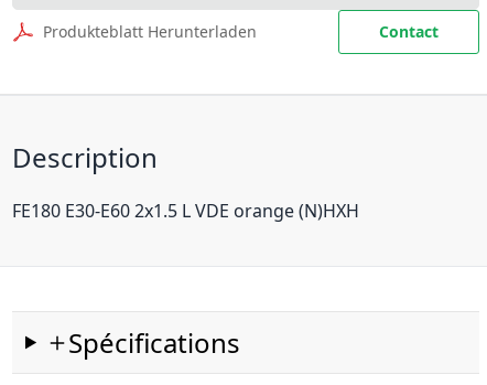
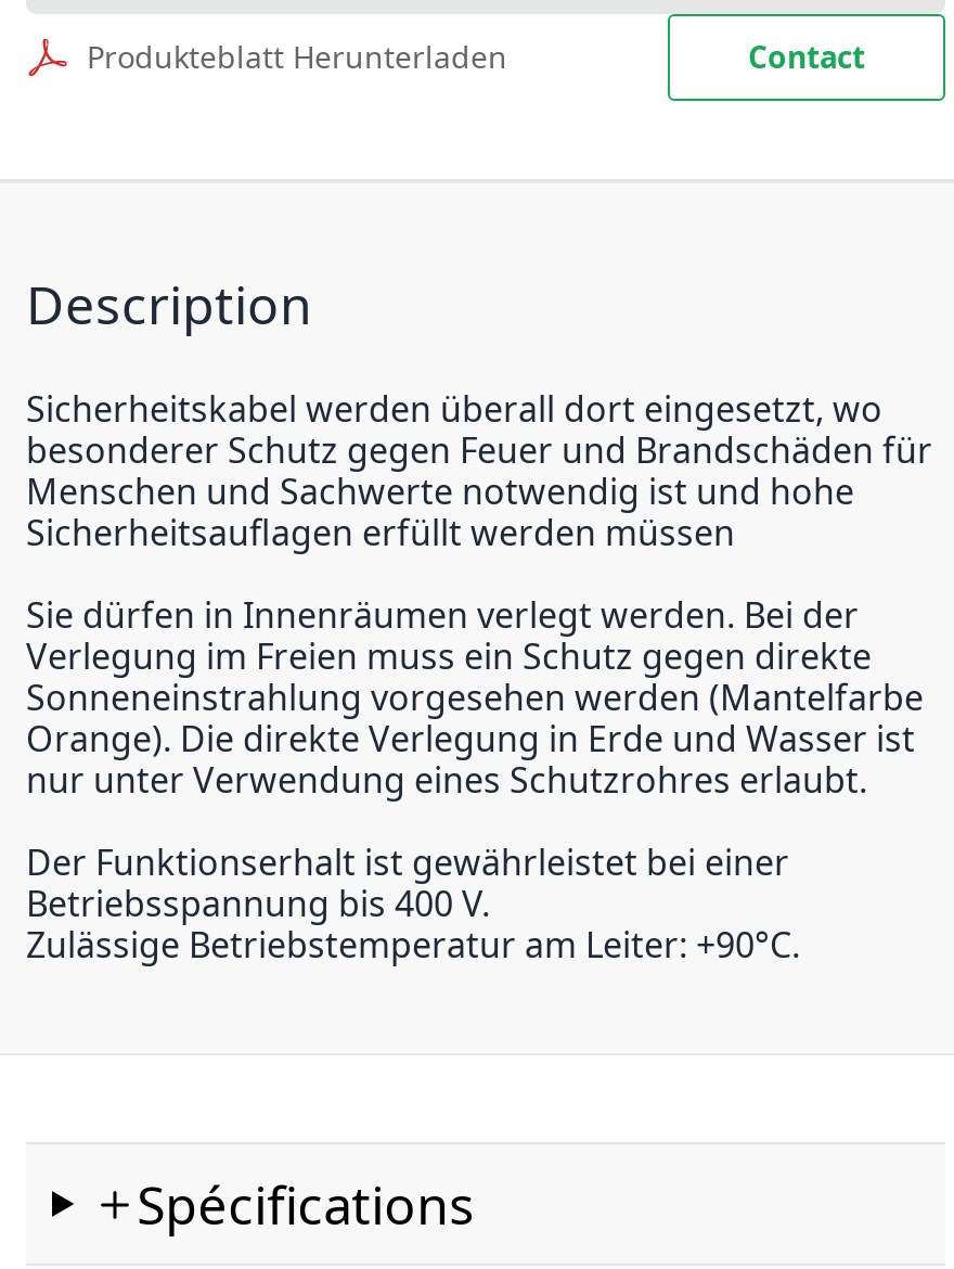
- FE180 E30-E60 2x1.5 L VDE orange (N)HXH
+ Sicherheitskabel werden überall dort eingesetzt, wo
+ besonderer Schutz gegen Feuer und Brandschäden für
+ Menschen und Sachwerte notwendig ist und hohe
+ Sicherheitsauflagen erfüllt werden müssen
+ Sie dürfen in Innenräumen verlegt werden. Bei der
+ Verlegung im Freien muss ein Schutz gegen direkte
+ Sonneneinstrahlung vorgesehen werden (Mantelfarbe
+ Orange). Die direkte Verlegung in Erde und Wasser ist
+ nur unter Verwendung eines Schutzrohres erlaubt.
+ Der Funktionserhalt ist gewährleistet bei einer
+ Betriebsspannung bis 400 V.
+ Zulässige Betriebstemperatur am Leiter: +90°C.
